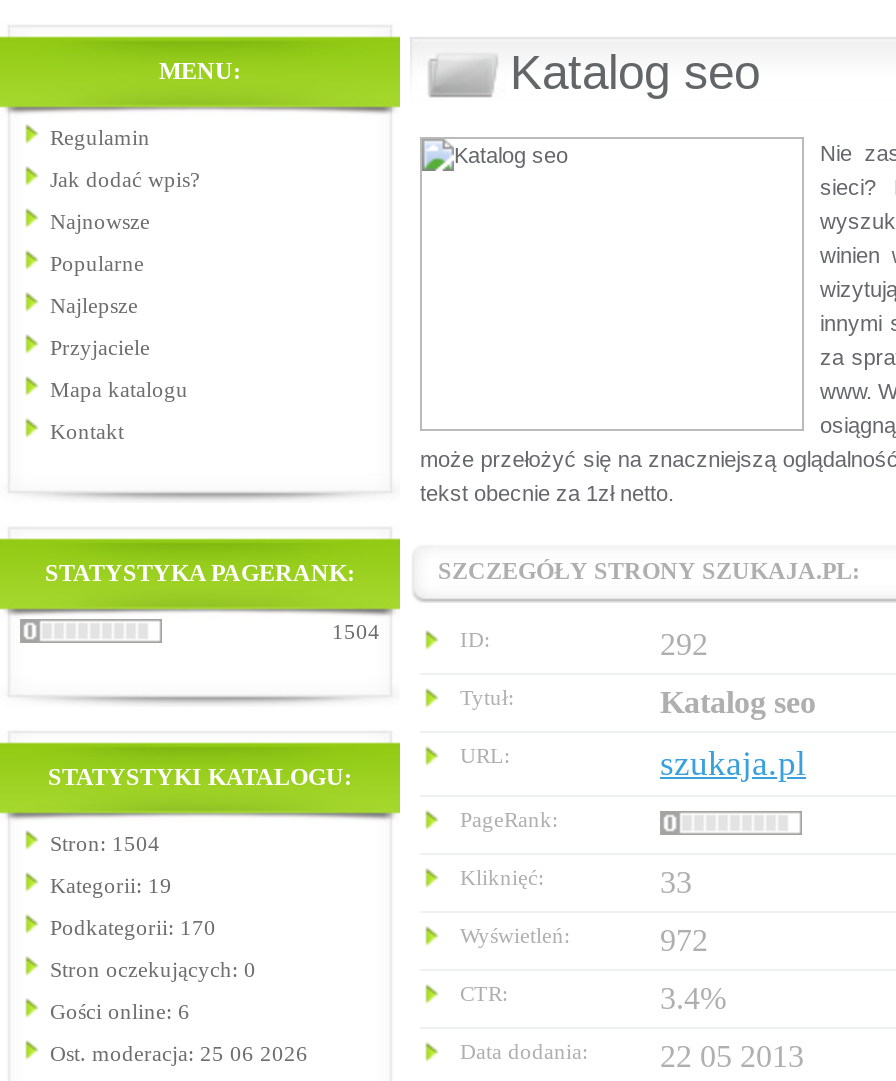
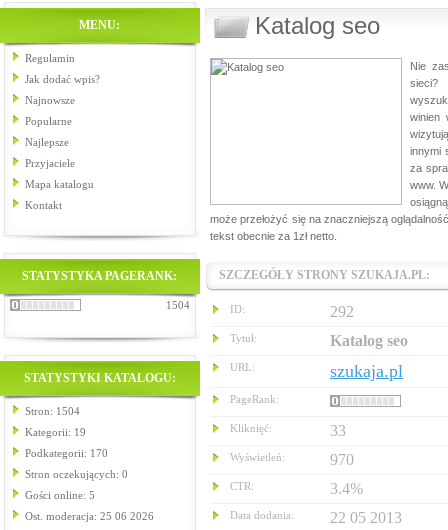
- 972
+ 970

- Gości online: 6
+ Gości online: 5
